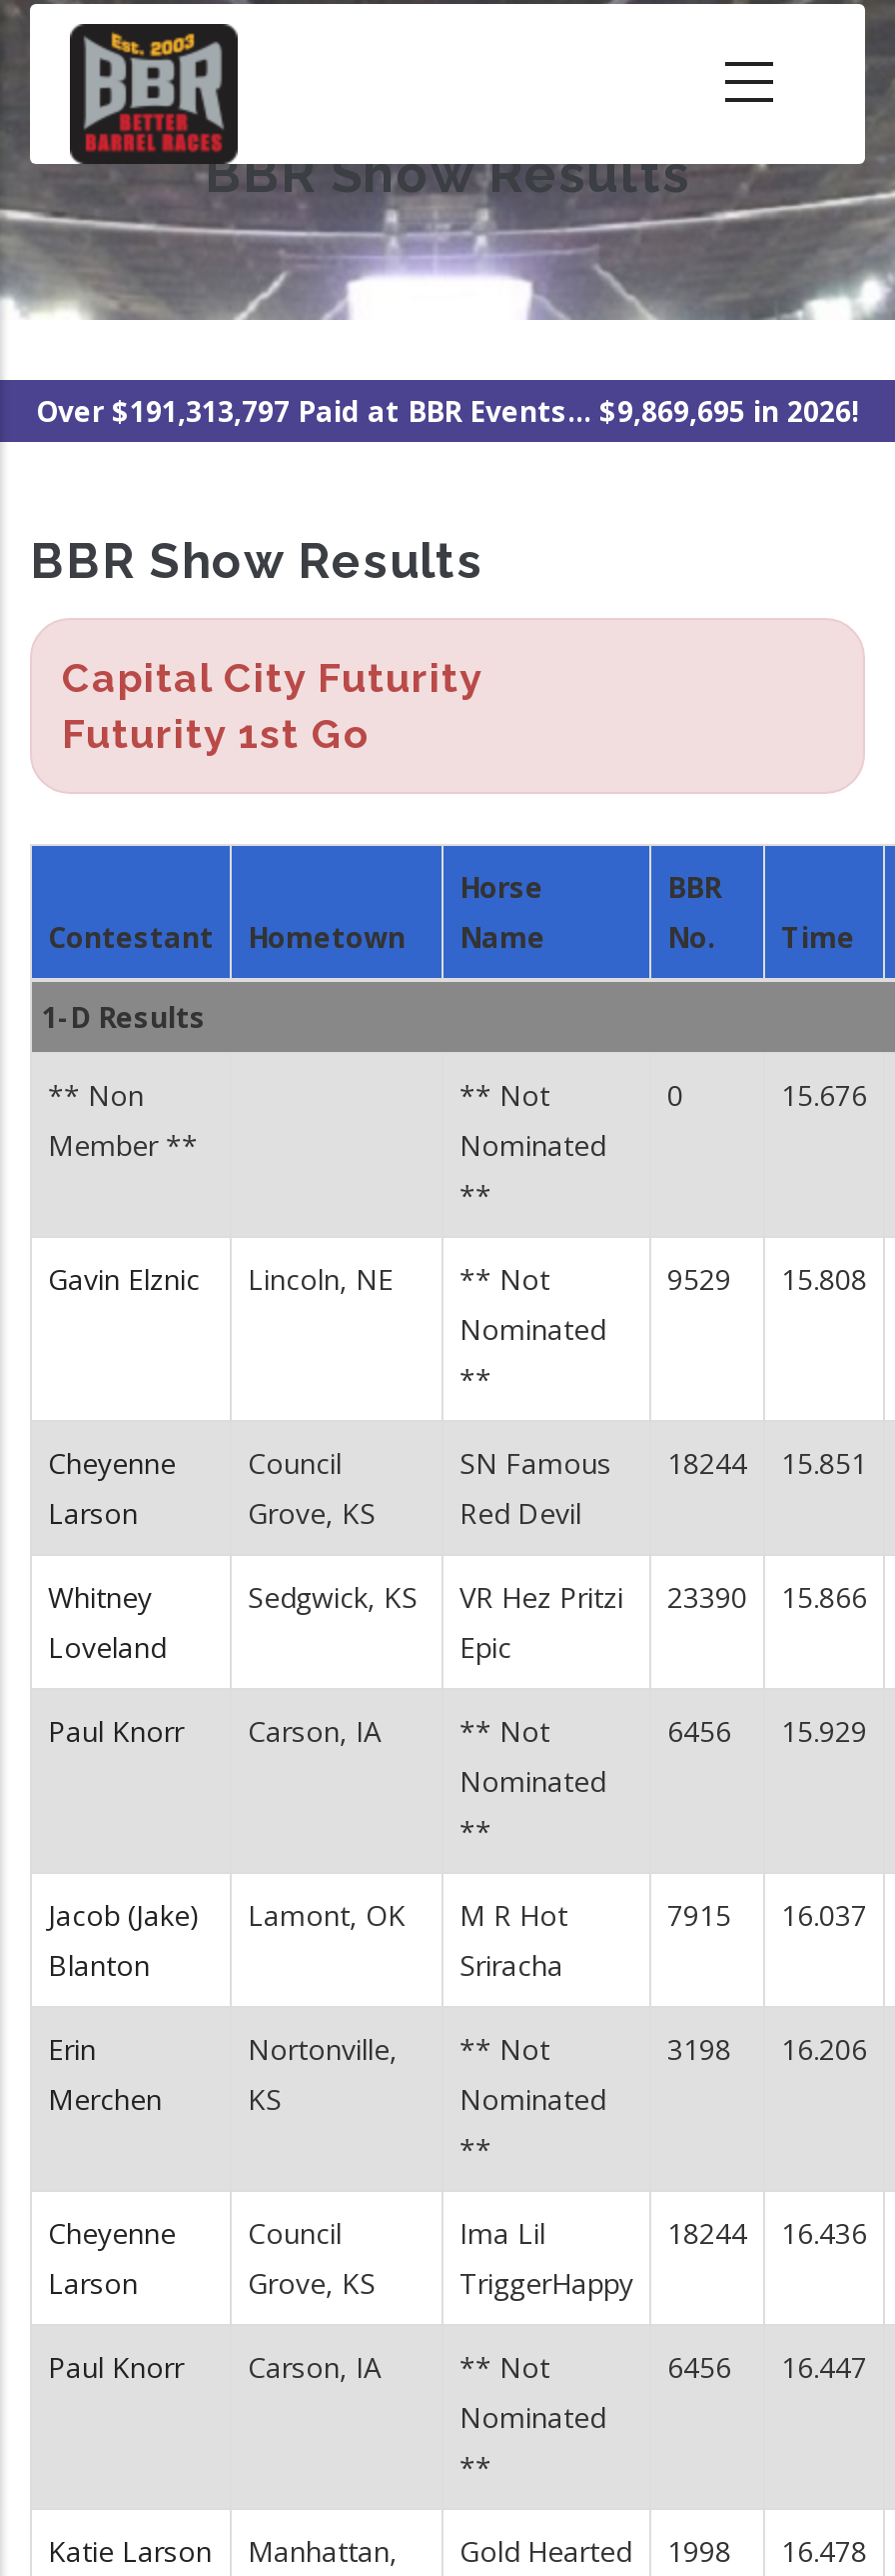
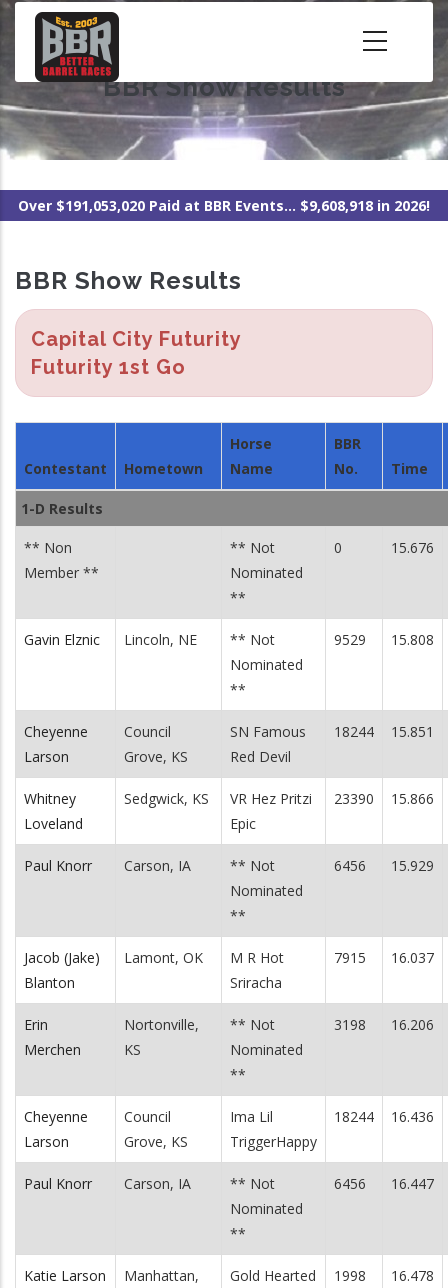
- Over $191,313,797 Paid at BBR Events... $9,869,695 in 2026!
+ Over $191,053,020 Paid at BBR Events... $9,608,918 in 2026!
